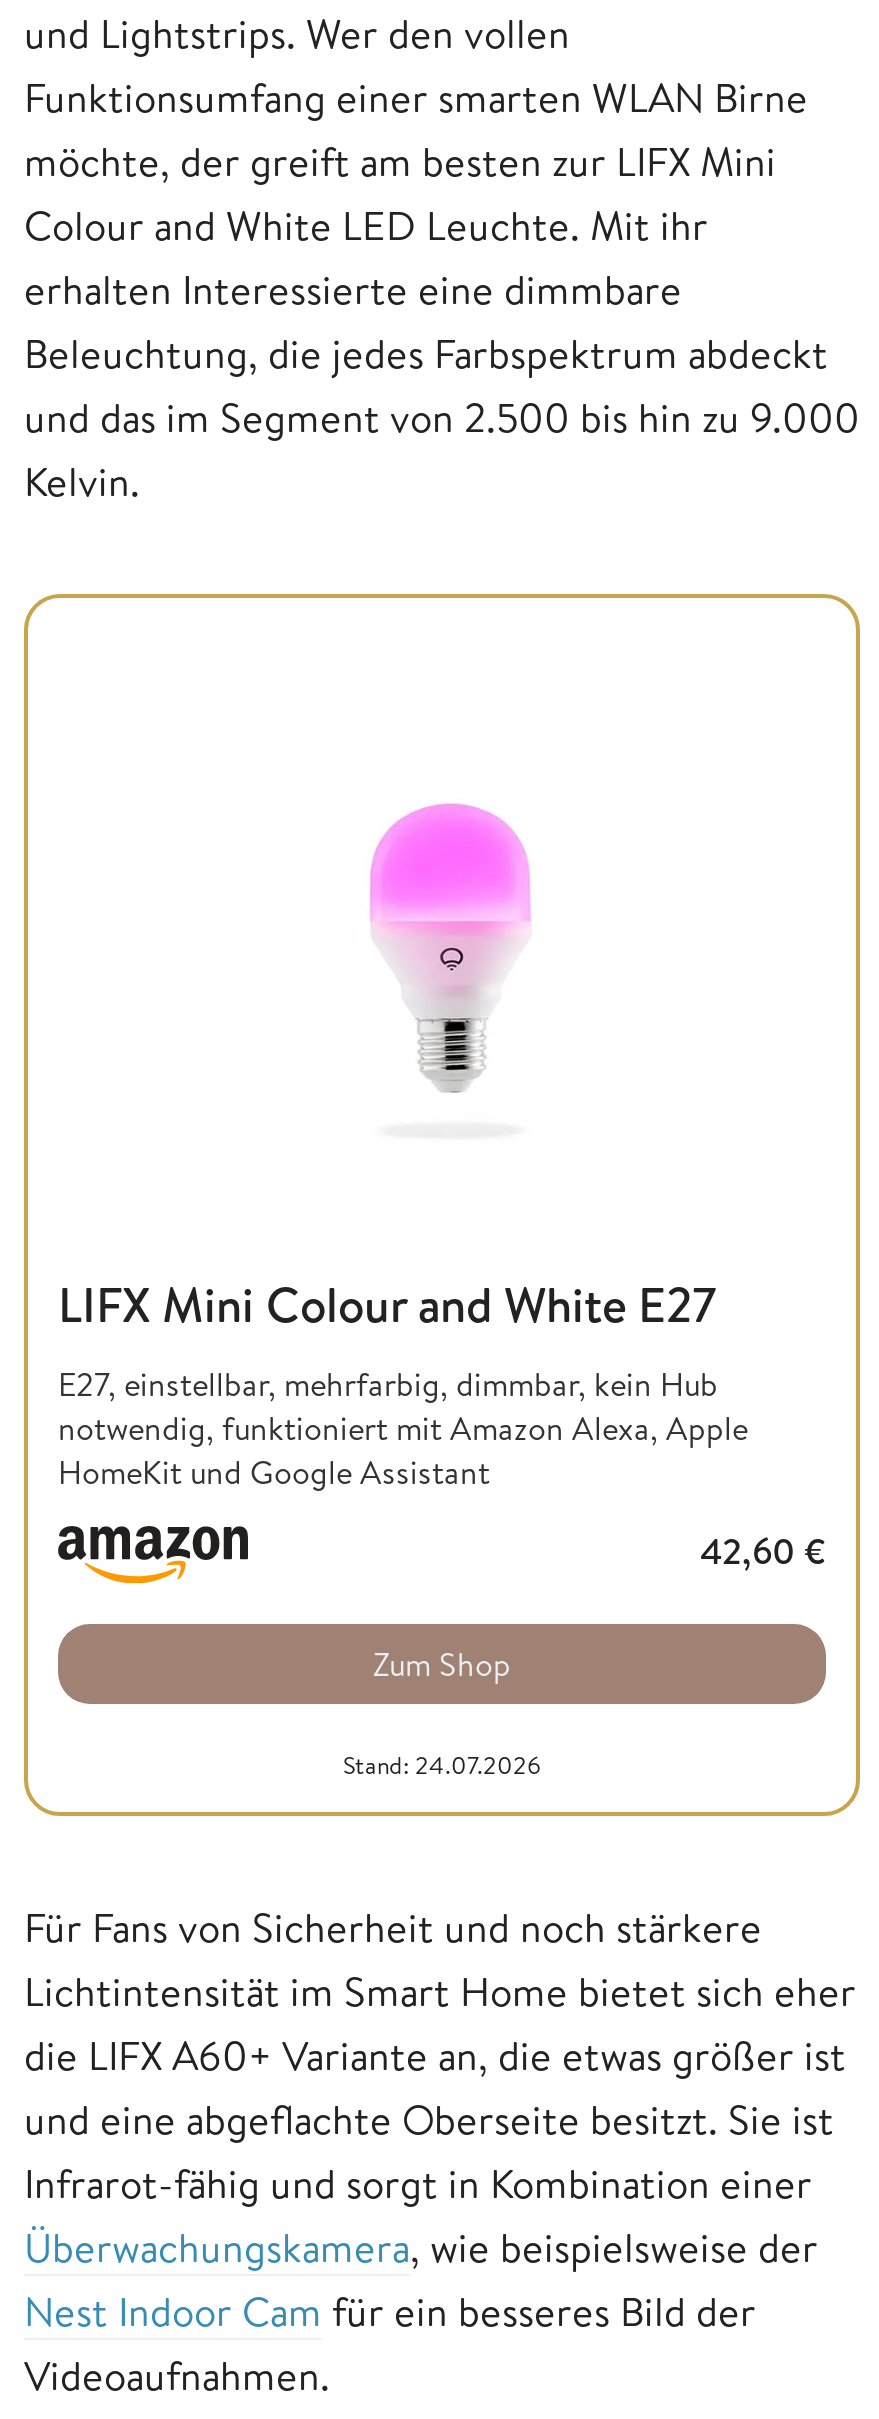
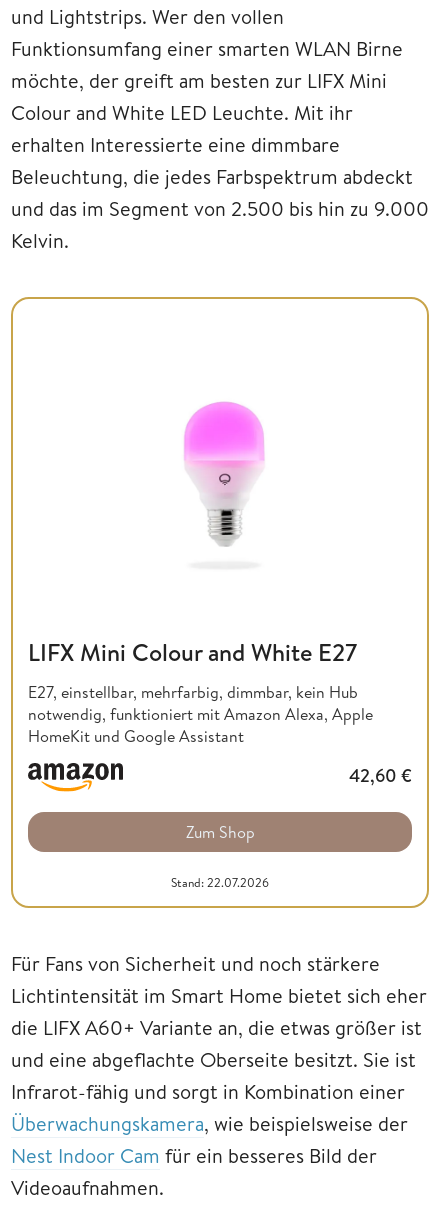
- Stand: 24.07.2026
+ Stand: 22.07.2026
